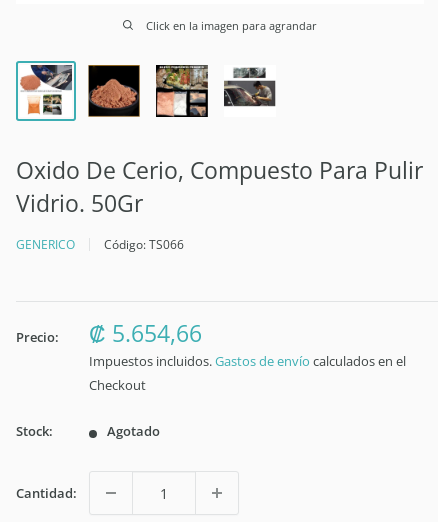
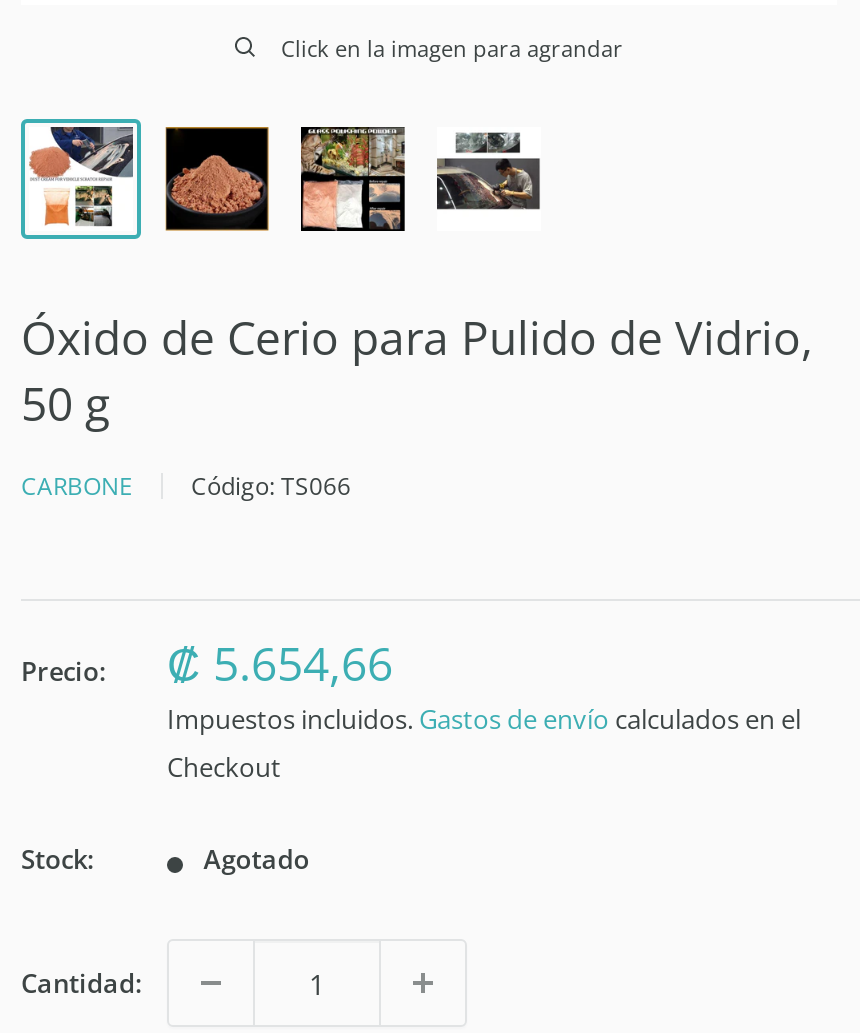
- Oxido De Cerio, Compuesto Para Pulir
- Vidrio. 50Gr
+ Óxido de Cerio para Pulido de Vidrio,
+ 50 g

- GENERICO
+ CARBONE
